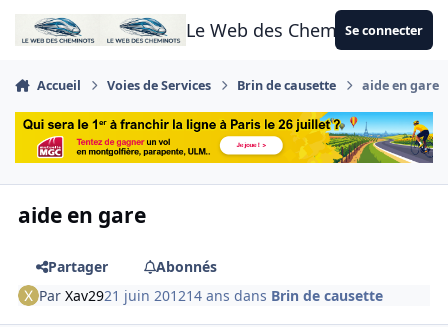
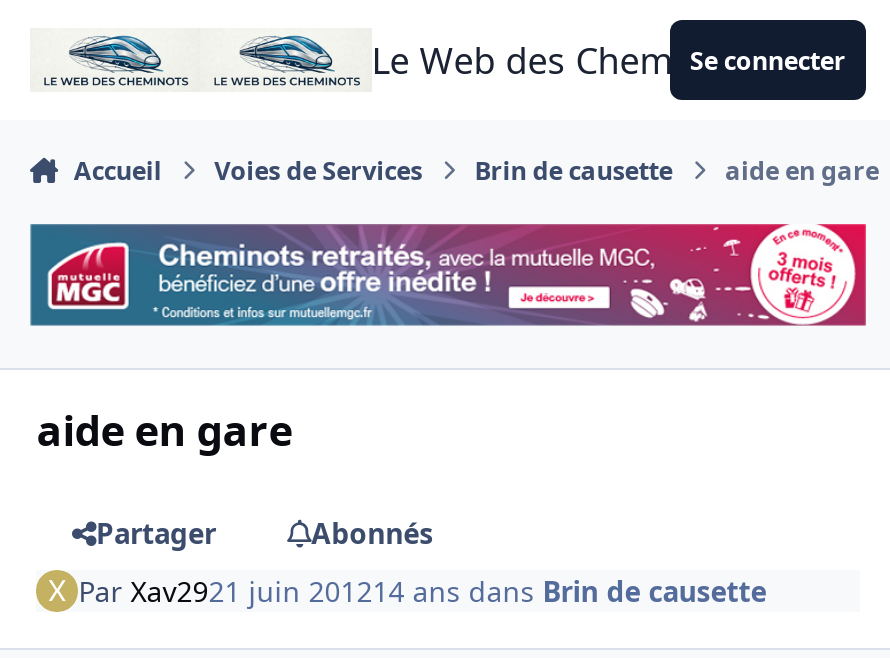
- [image]
+ [image]
